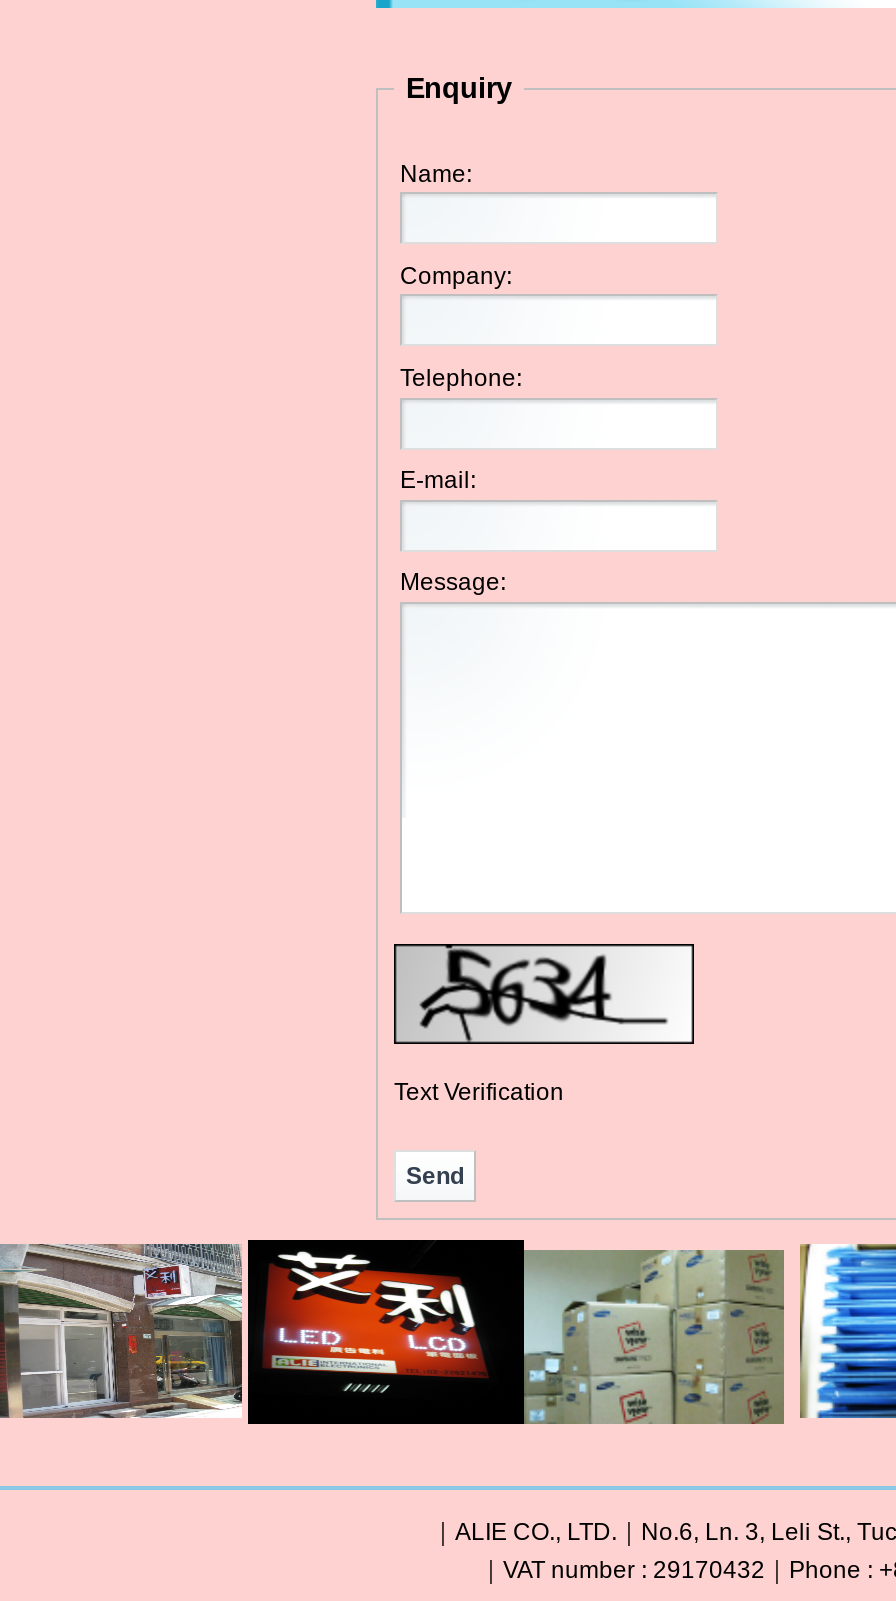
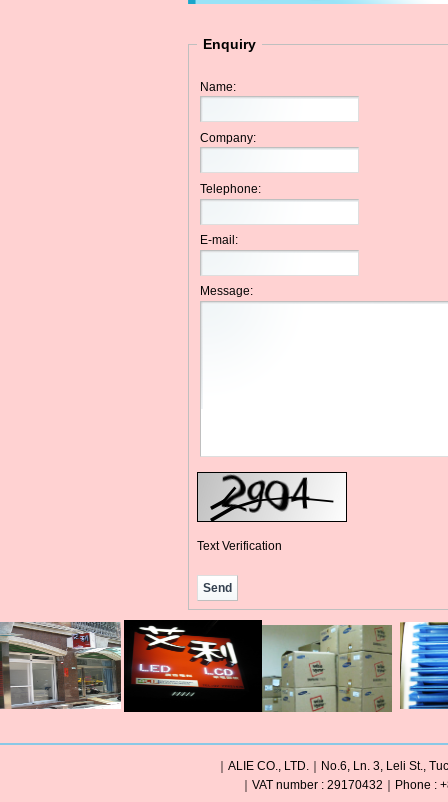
- [image]
+ [image]
